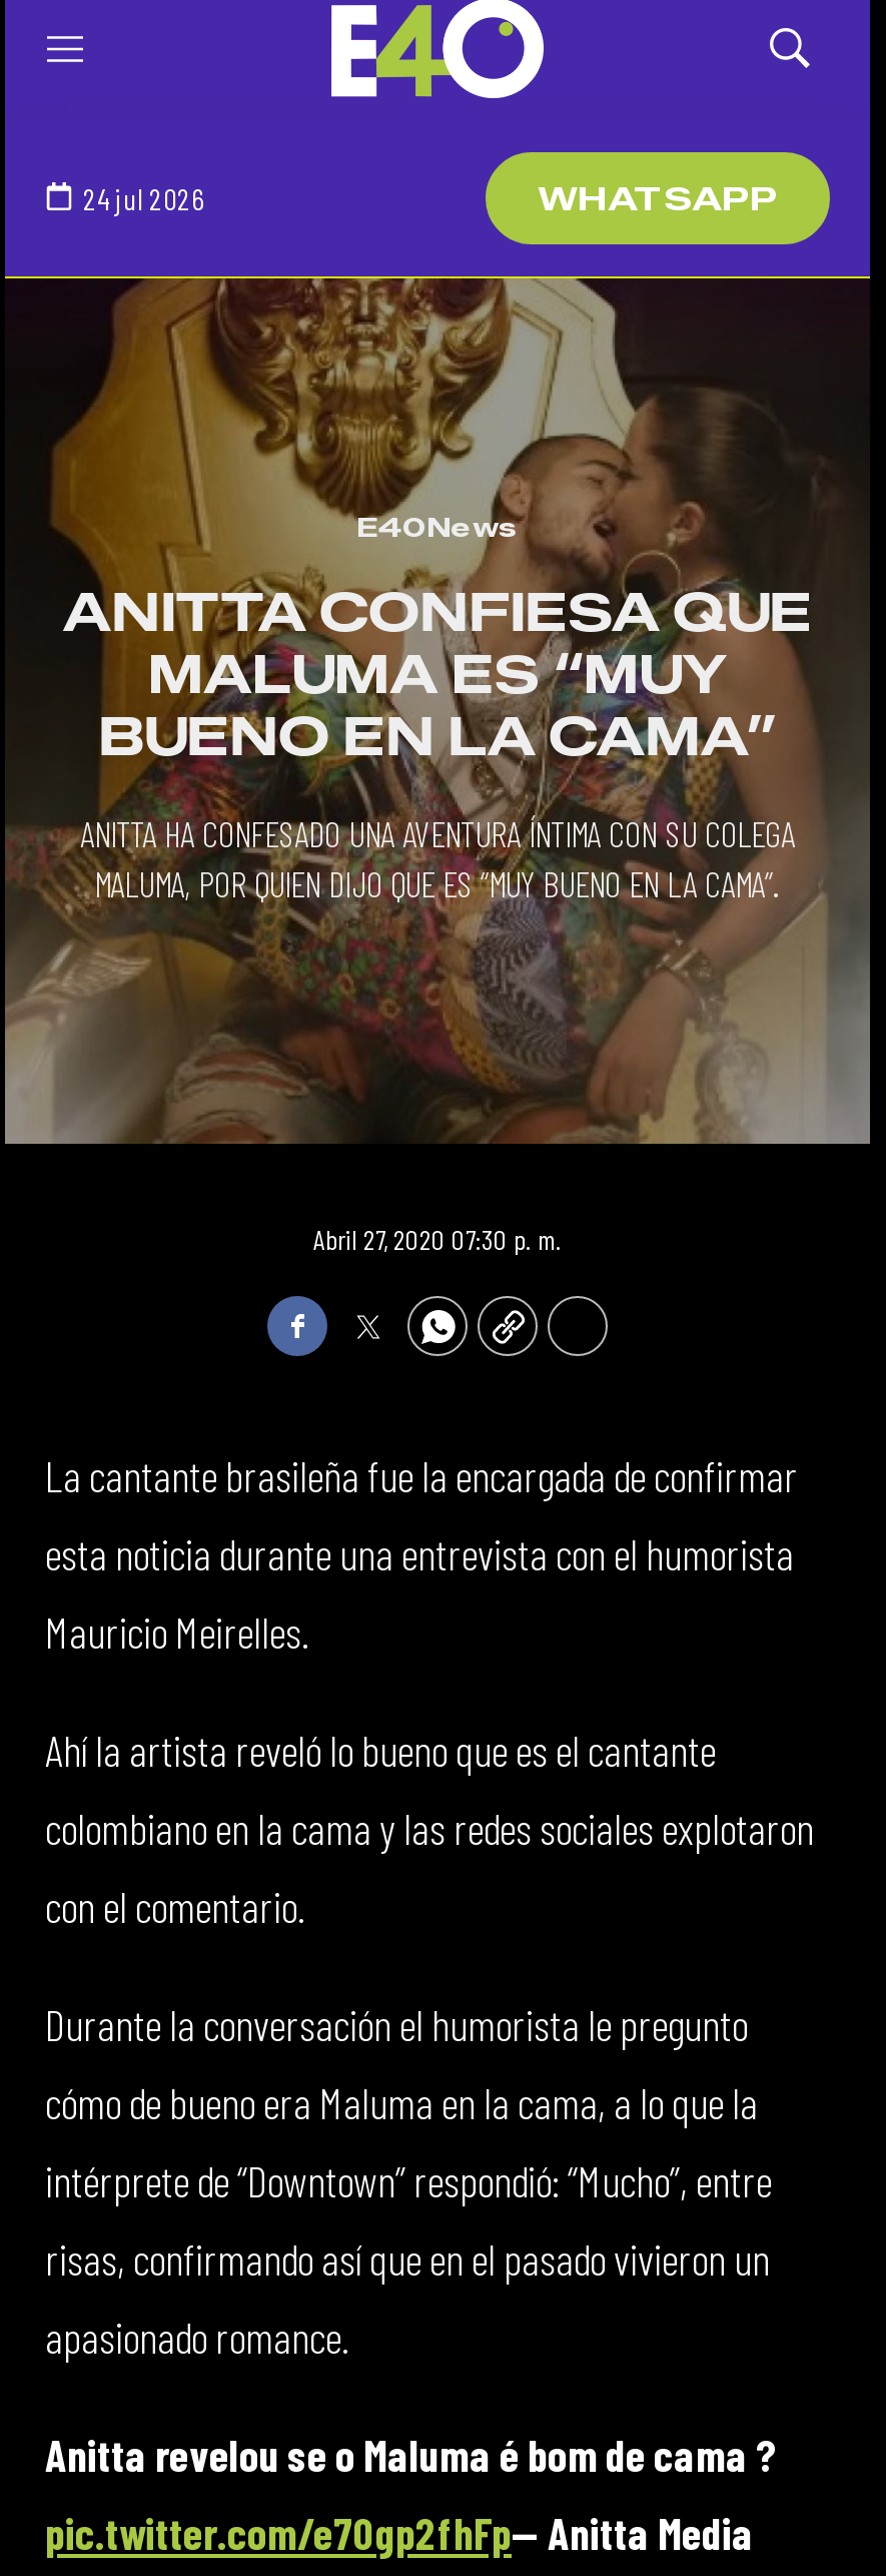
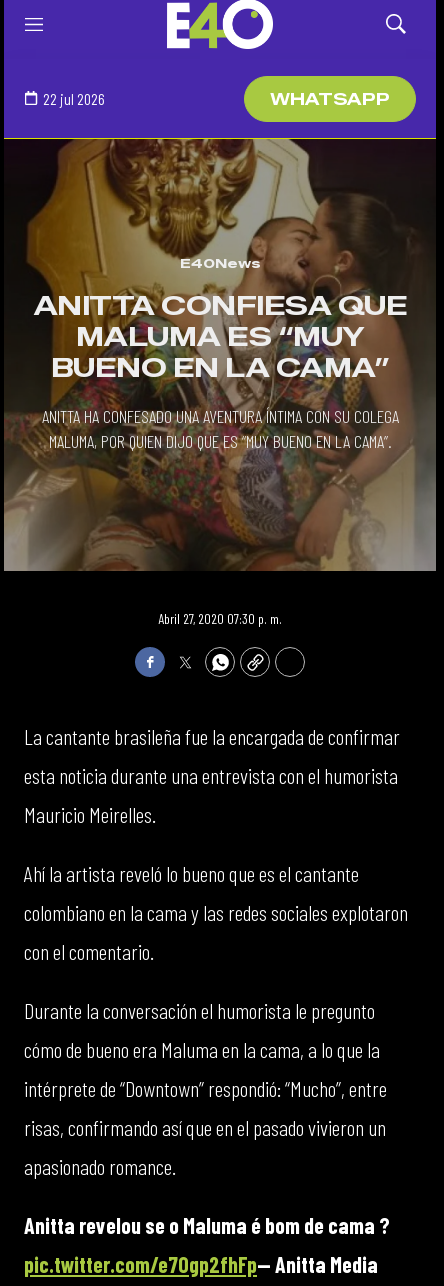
- 24 jul 2026
+ 22 jul 2026
